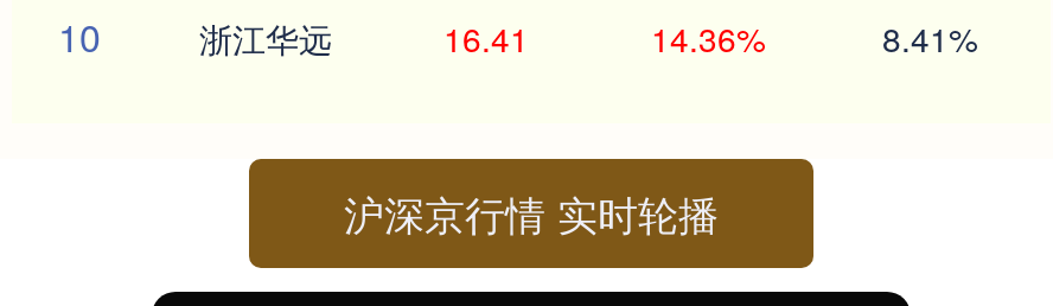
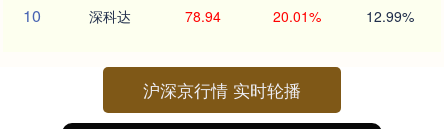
- 浙江华远
- 16.41
- 14.36%
- 8.41%
+ 深科达
+ 78.94
+ 20.01%
+ 12.99%
